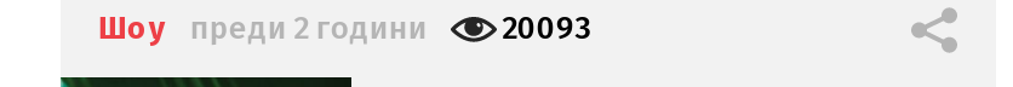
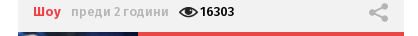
- 20093
+ 16303
